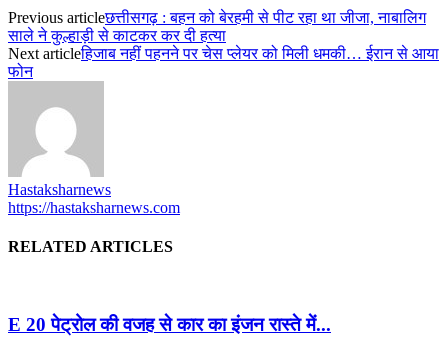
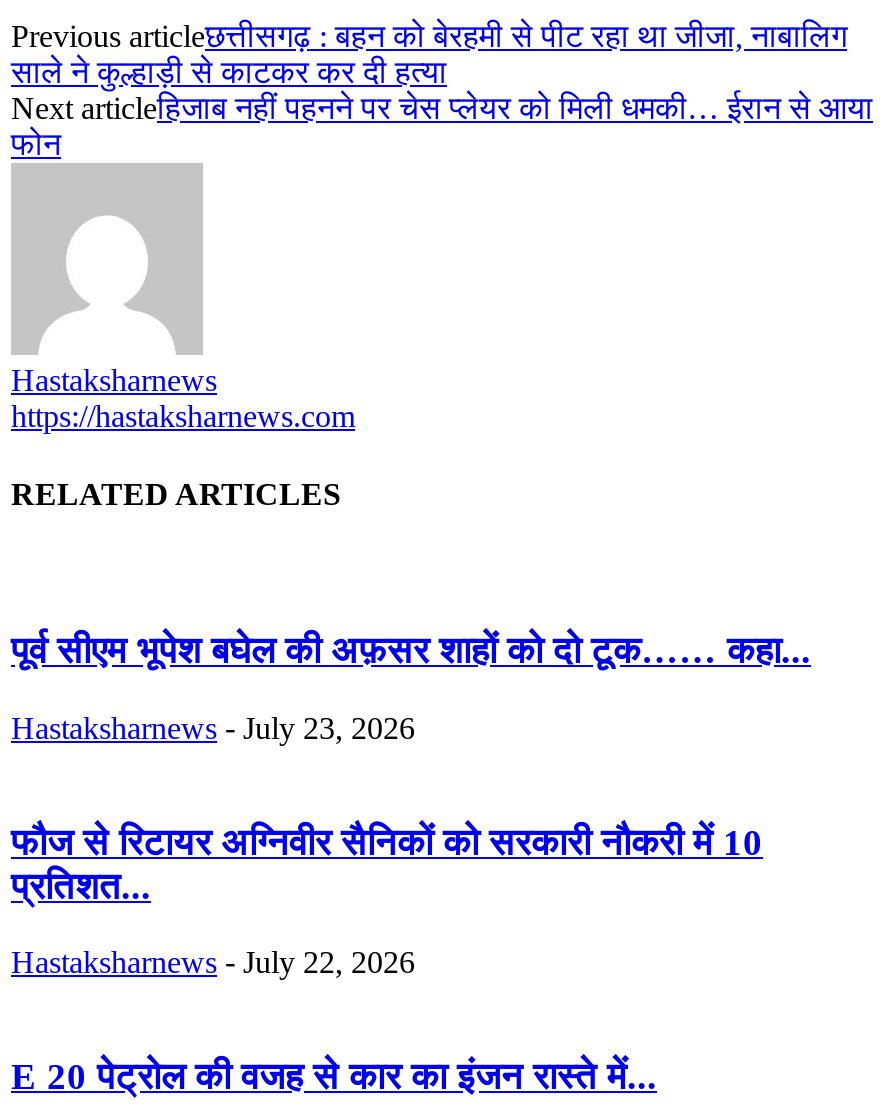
+ पूर्व सीएम भूपेश बघेल की अफ़सर शाहों को दो टूक…… कहा...
+ Hastaksharnews - July 23, 2026
+ फौज से रिटायर अग्निवीर सैनिकों को सरकारी नौकरी में 10
+ प्रतिशत...
+ Hastaksharnews - July 22, 2026
